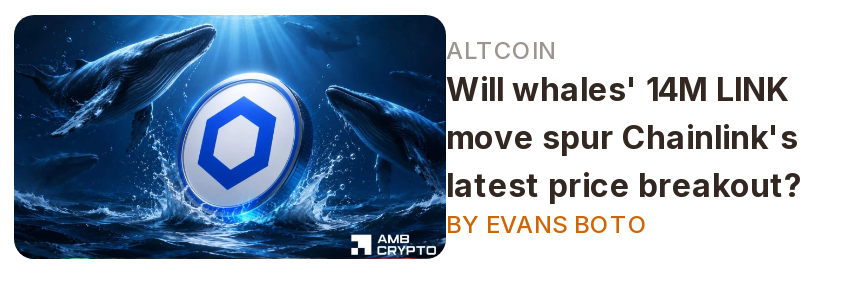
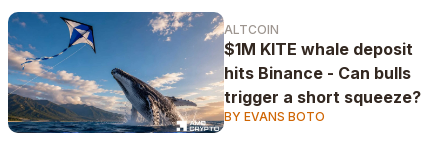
- [image]
- Will whales' 14M LINK
- move spur Chainlink's
- latest price breakout?
+ [image]
+ $1M KITE whale deposit
+ hits Binance - Can bulls
+ trigger a short squeeze?
